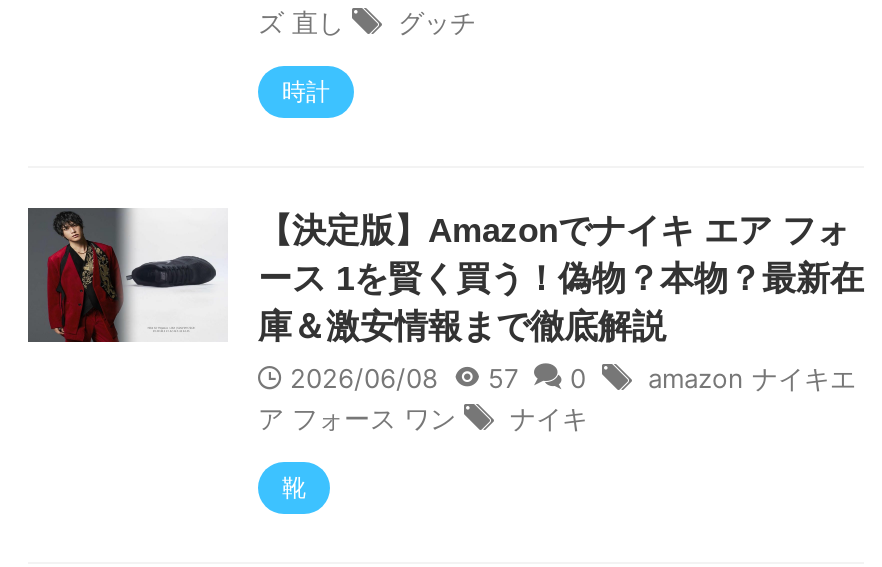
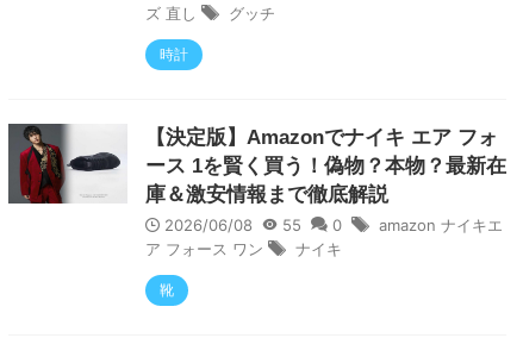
- 2026/06/08 57 0 amazon ナイキエ
+ 2026/06/08 55 0 amazon ナイキエ
